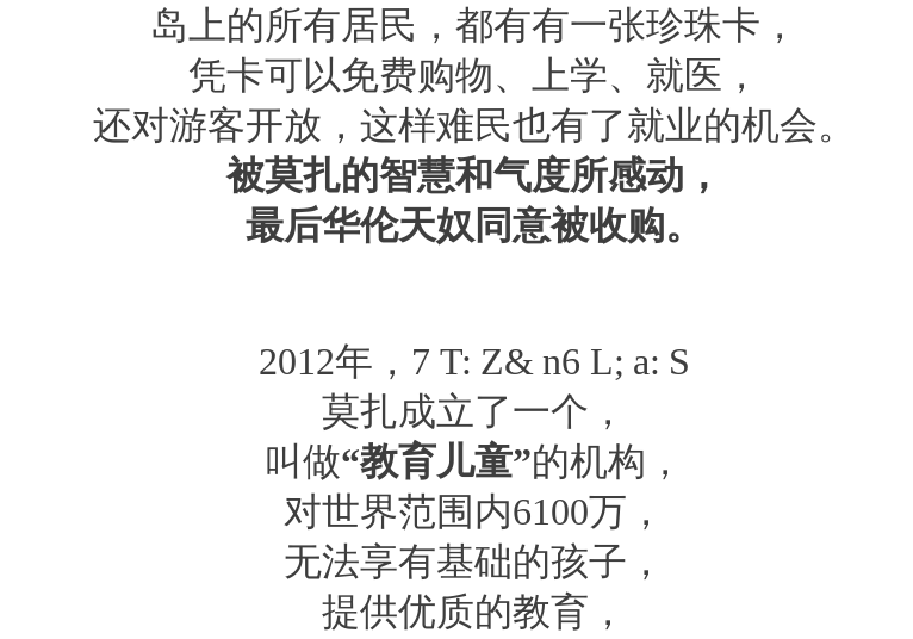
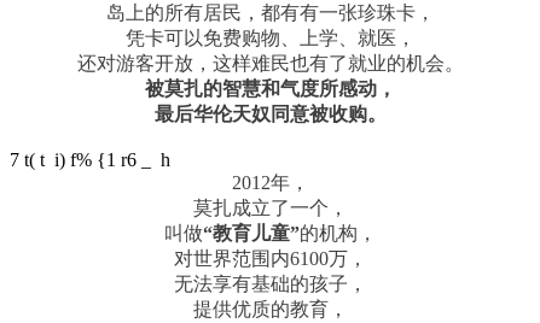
- 2012年，7 T: Z& n6 L; a: S
+ 7 t( t i) f% {1 r6 _ h
+ 2012年，
